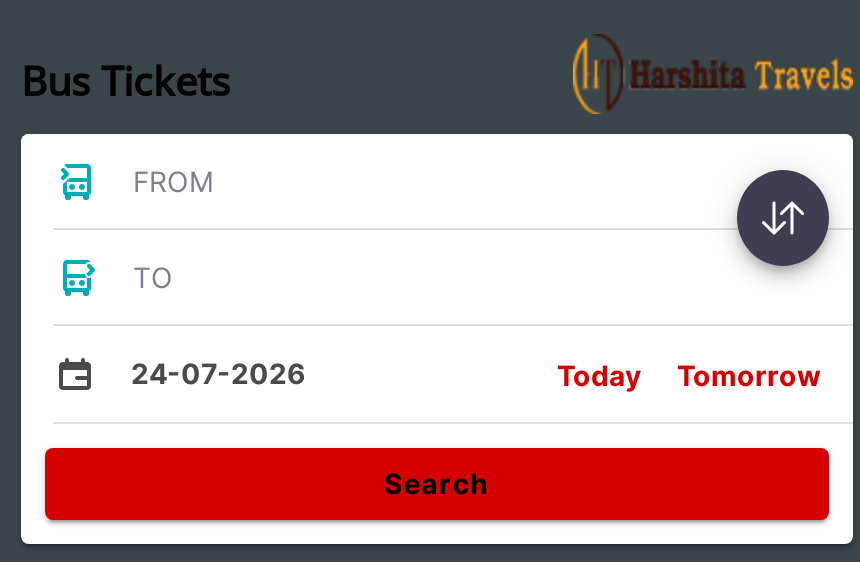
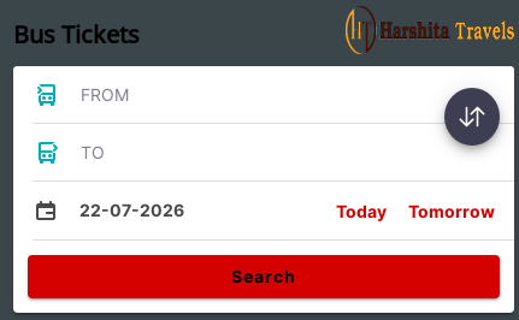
- 24-07-2026
+ 22-07-2026
